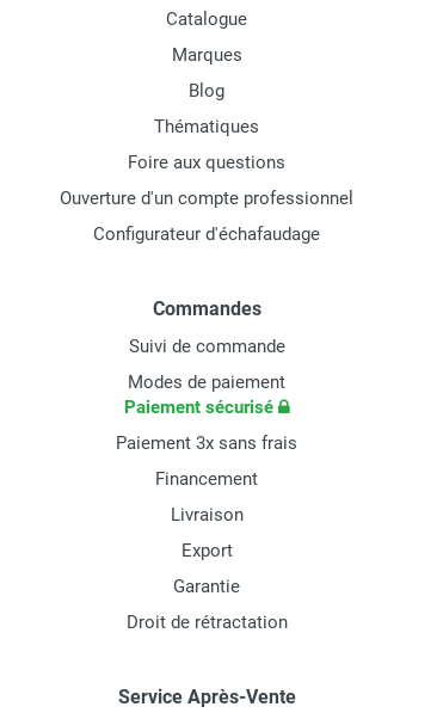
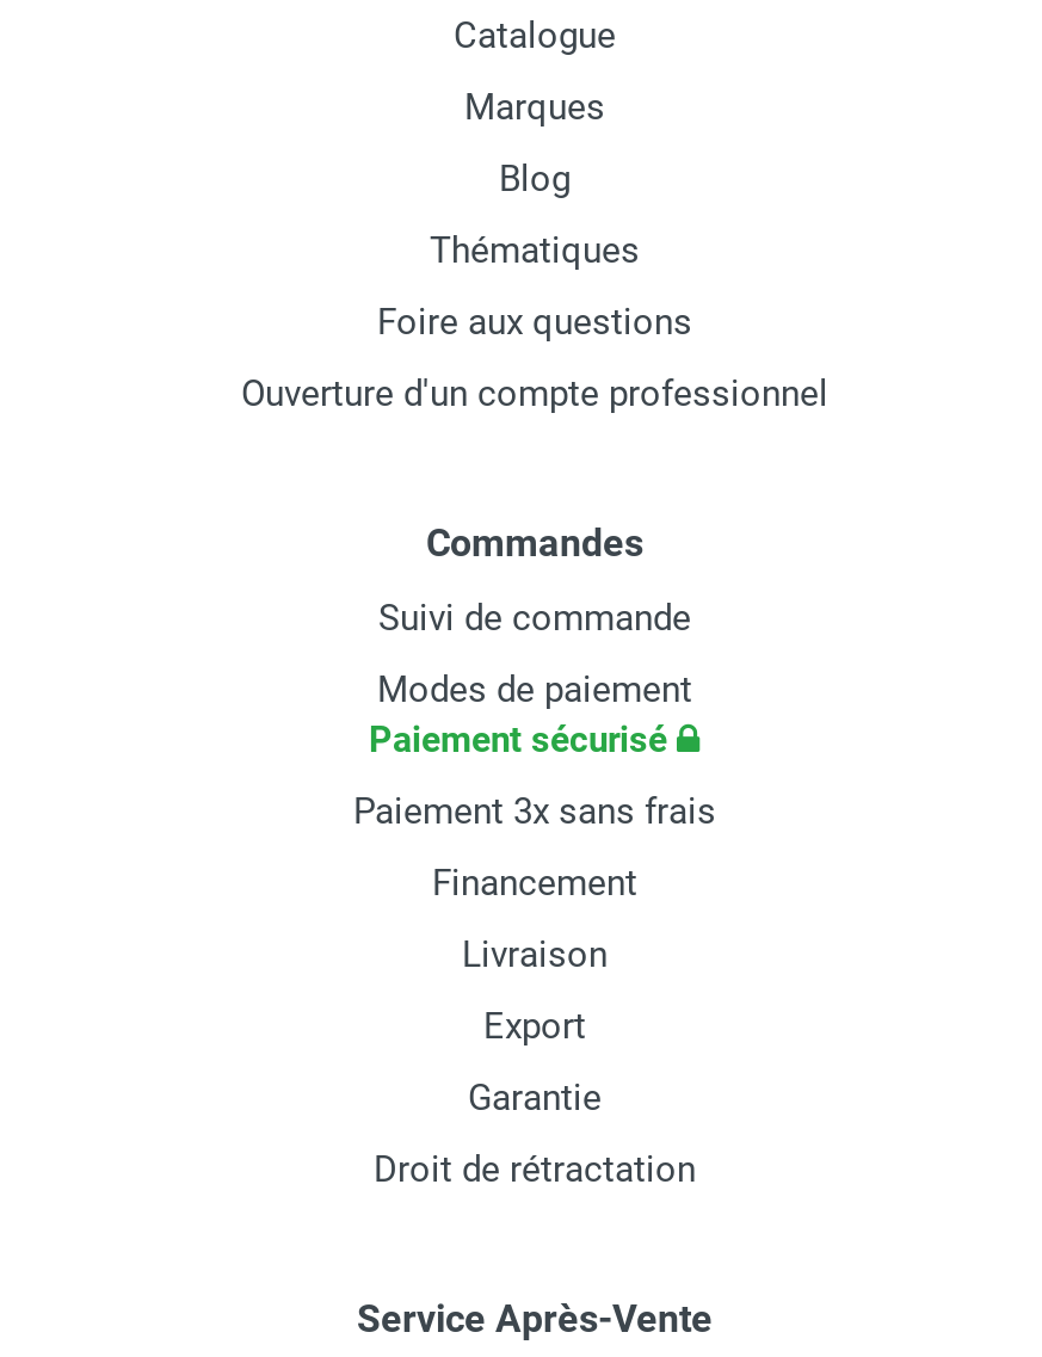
- Configurateur d'échafaudage
